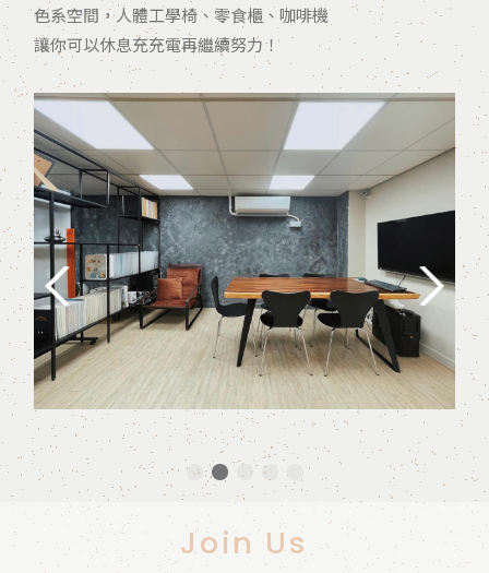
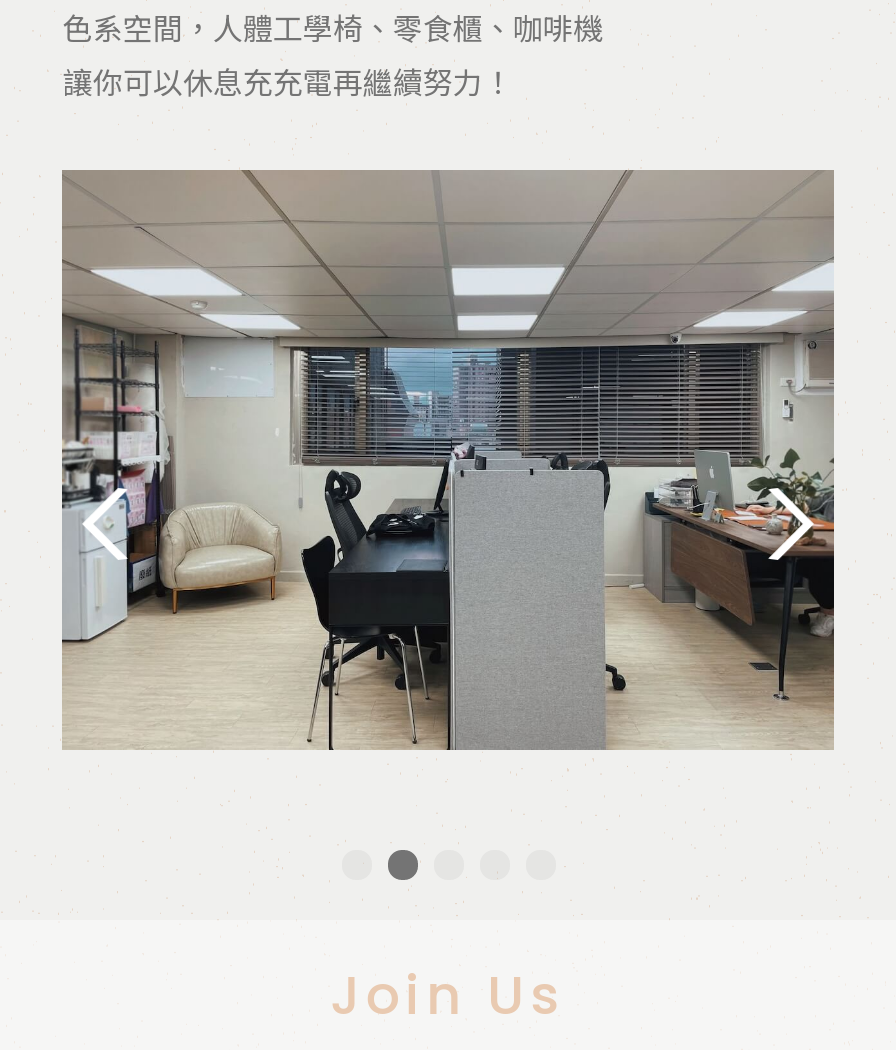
- [image]
+ [image]
